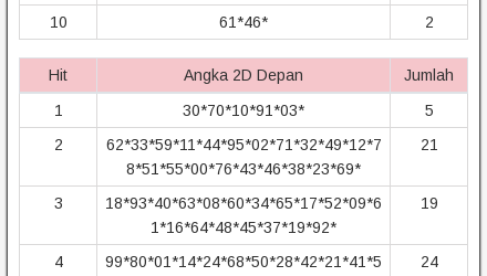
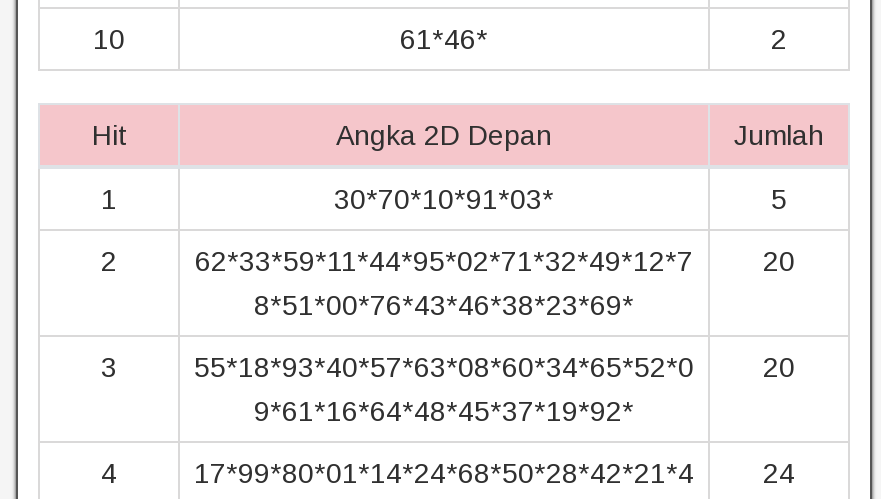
- 21
+ 20

- 8*51*55*00*76*43*46*38*23*69*
+ 8*51*00*76*43*46*38*23*69*

- 18*93*40*63*08*60*34*65*17*52*09*6
+ 55*18*93*40*57*63*08*60*34*65*52*0

- 19
+ 20

- 1*16*64*48*45*37*19*92*
+ 9*61*16*64*48*45*37*19*92*

- 99*80*01*14*24*68*50*28*42*21*41*5
+ 17*99*80*01*14*24*68*50*28*42*21*4
